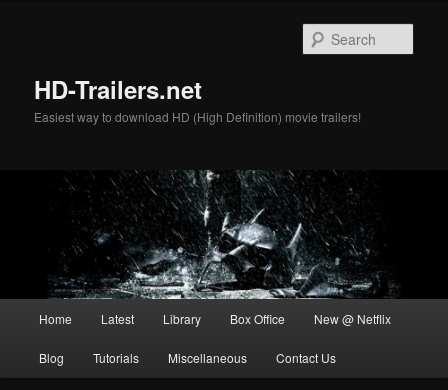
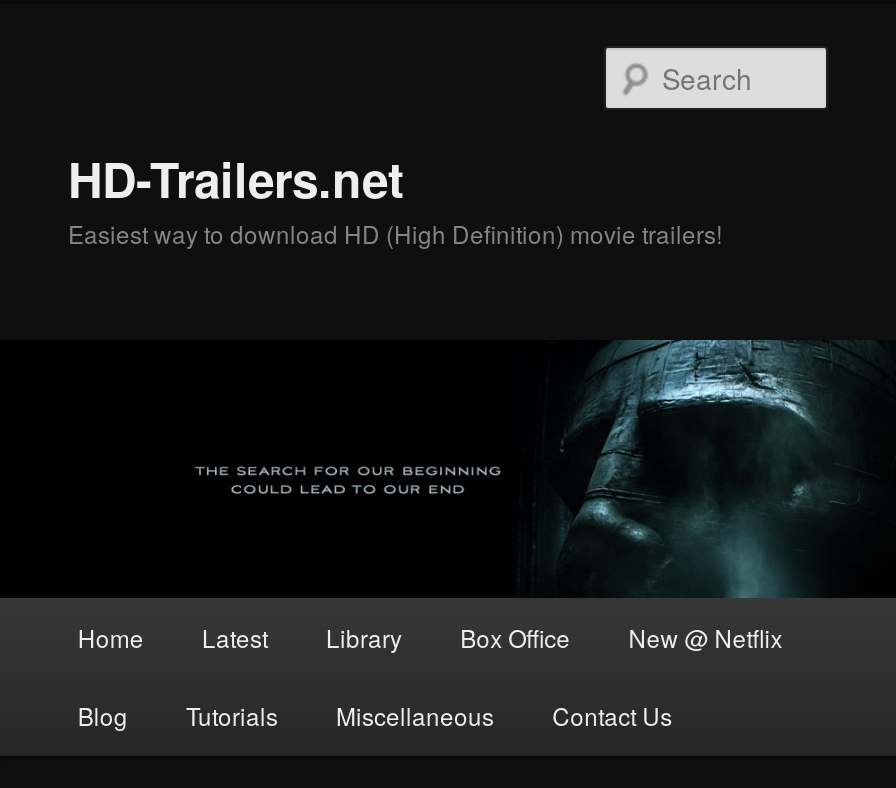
- [image]
+ [image]
